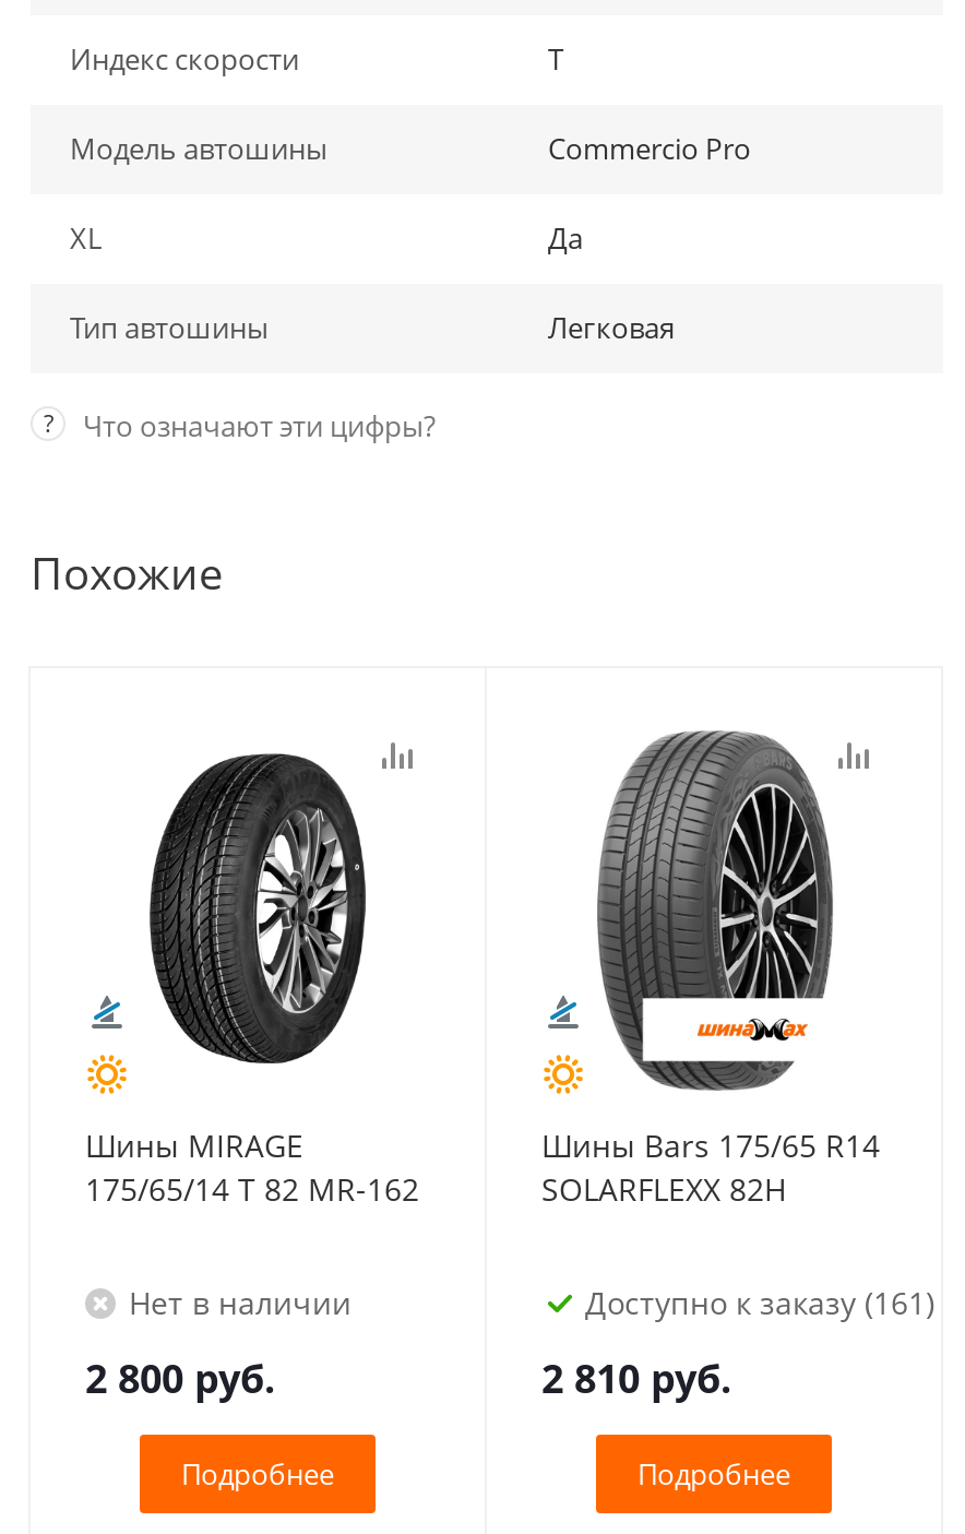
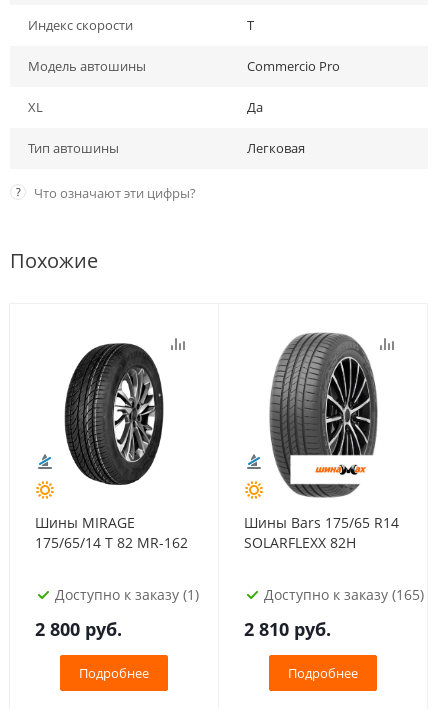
- Нет в наличии
+ Доступно к заказу (1)

- Доступно к заказу (161)
+ Доступно к заказу (165)
